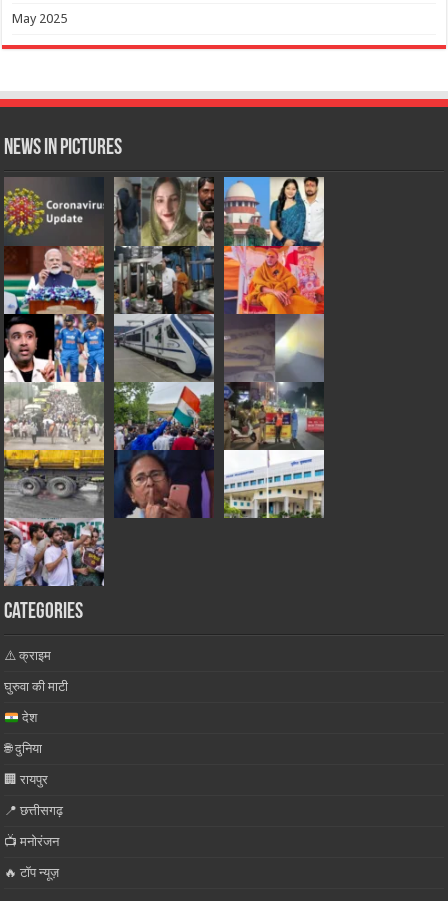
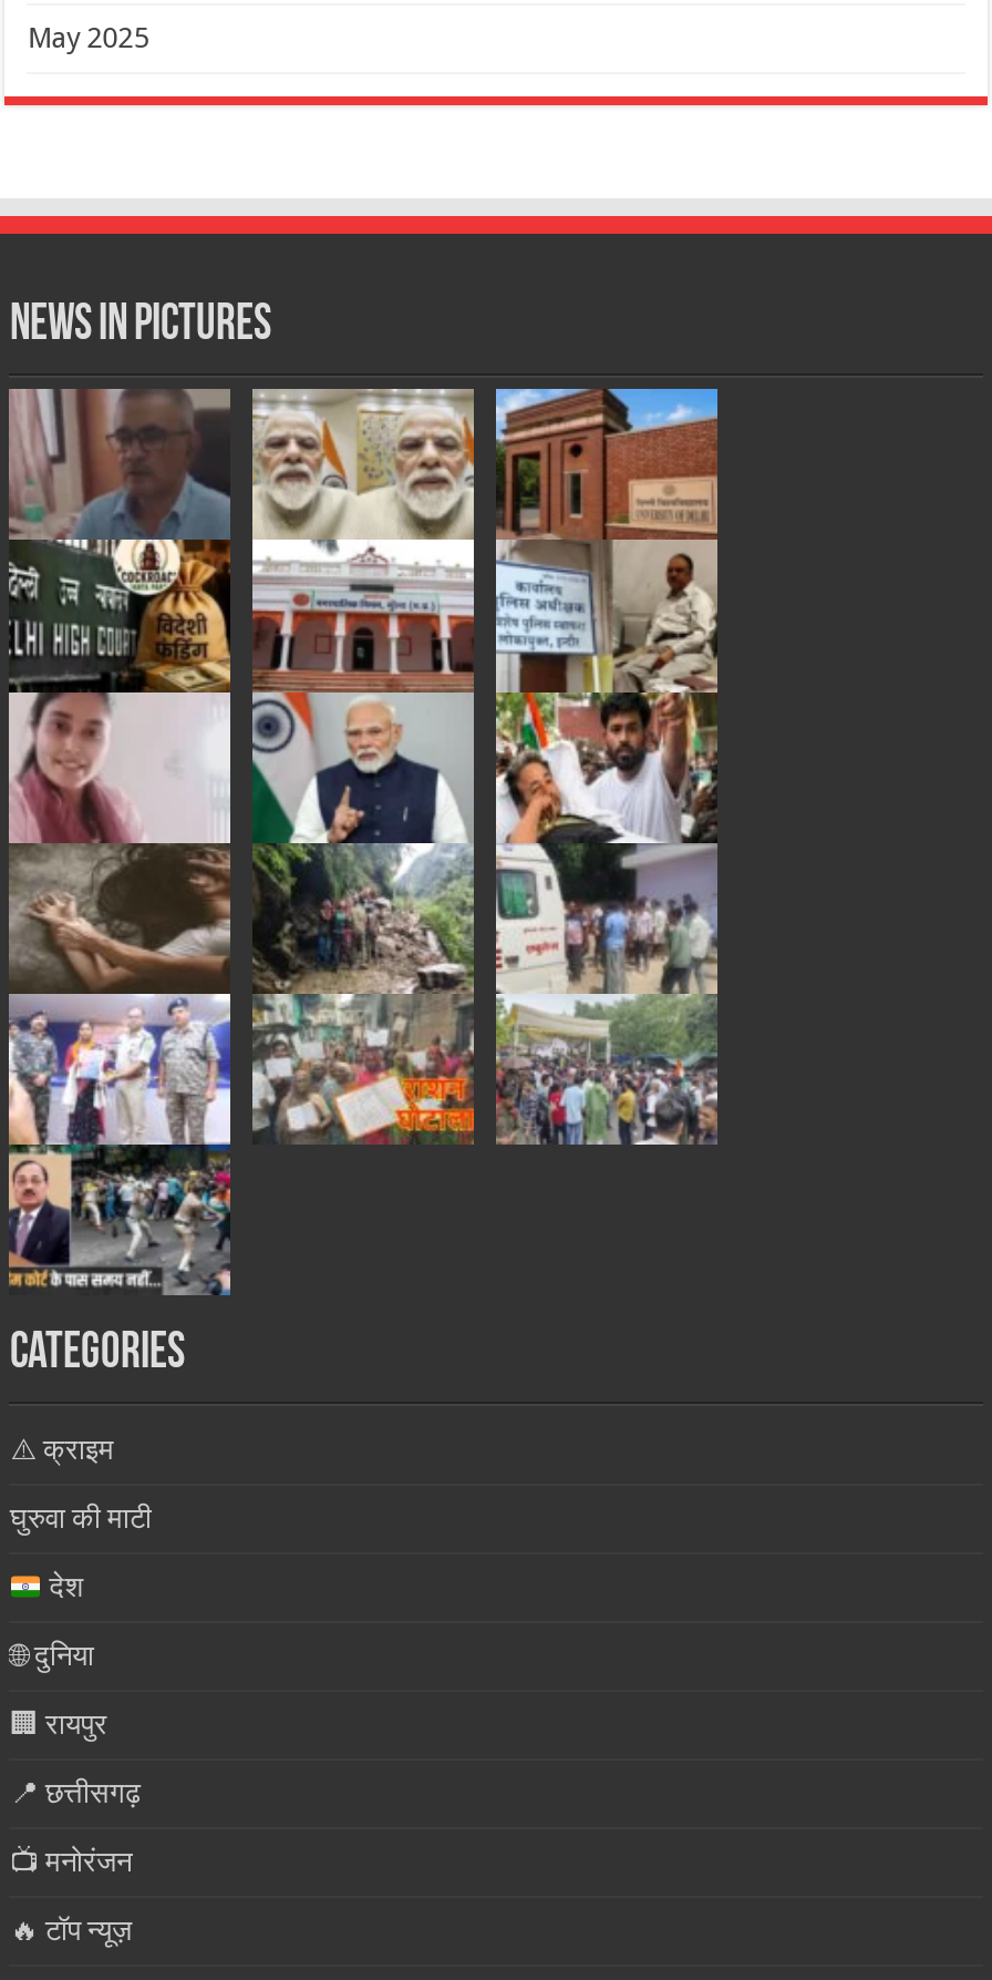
- [image]
+ [image]

- [image]
+ [image]

- [image]
+ [image]
